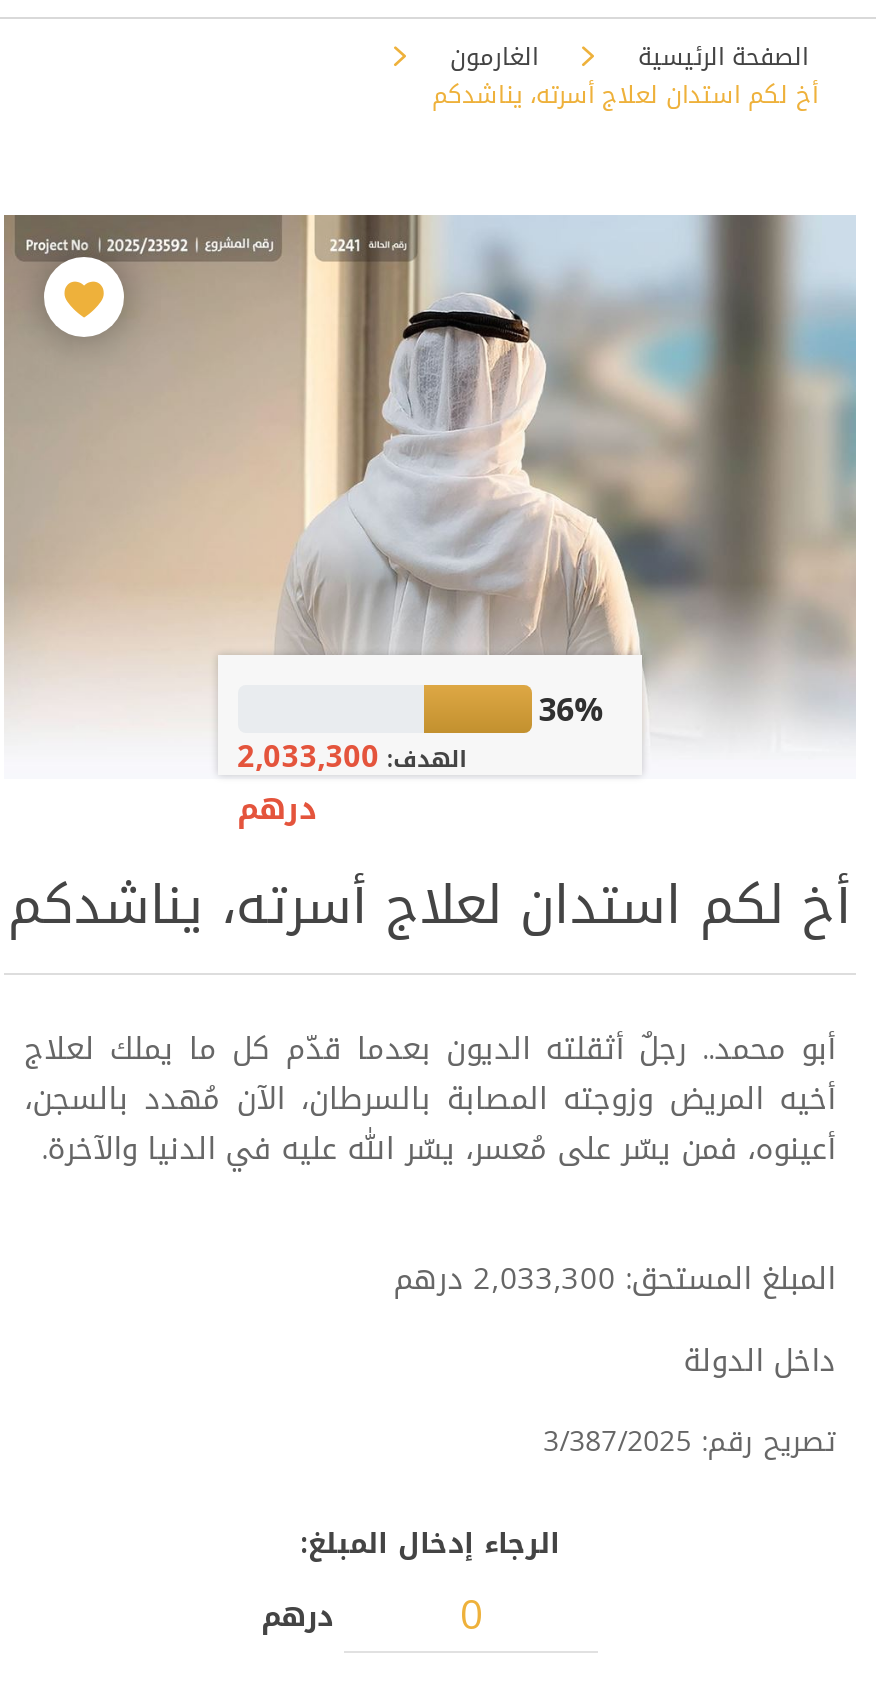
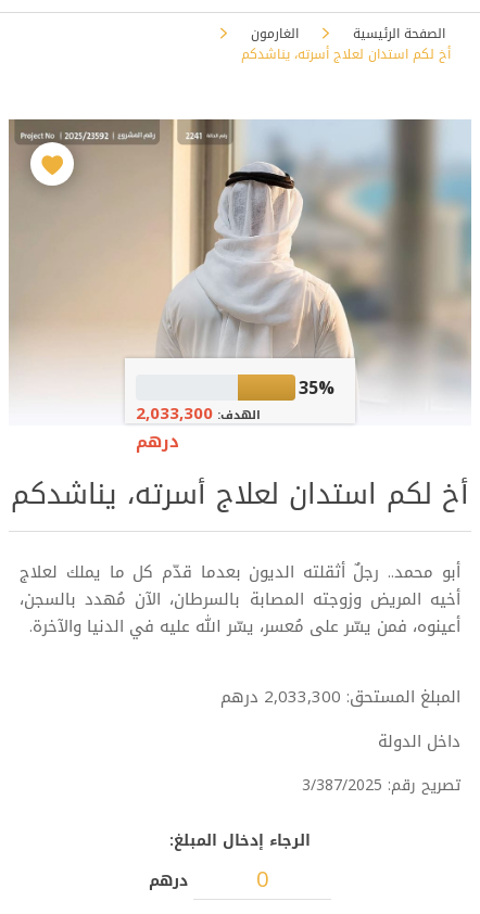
- 36%
+ 35%
